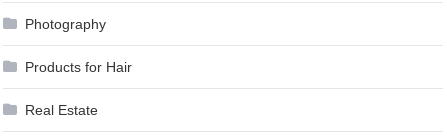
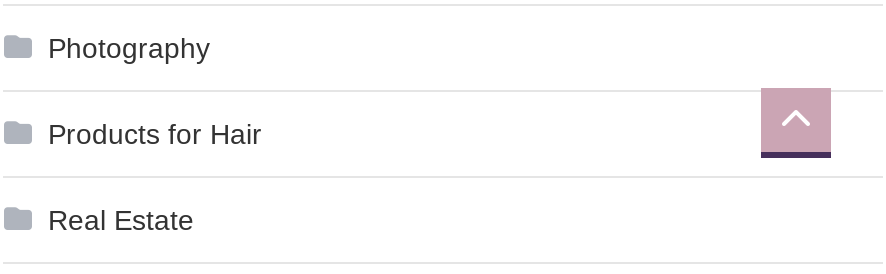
+ [image]
